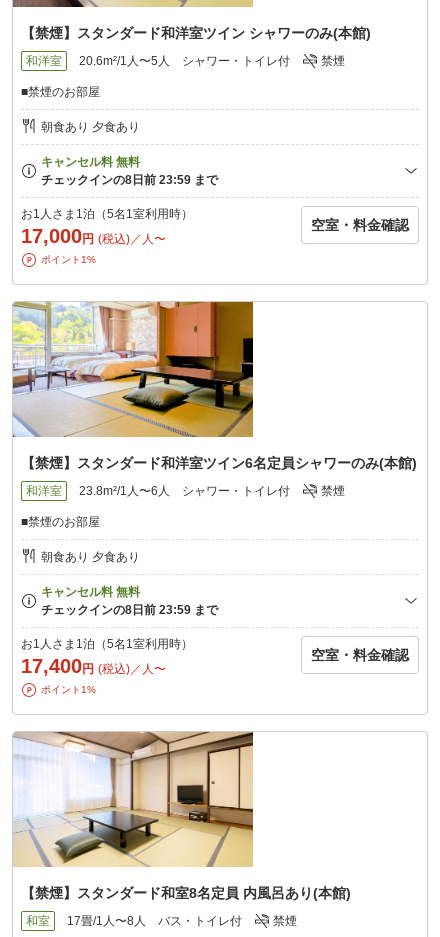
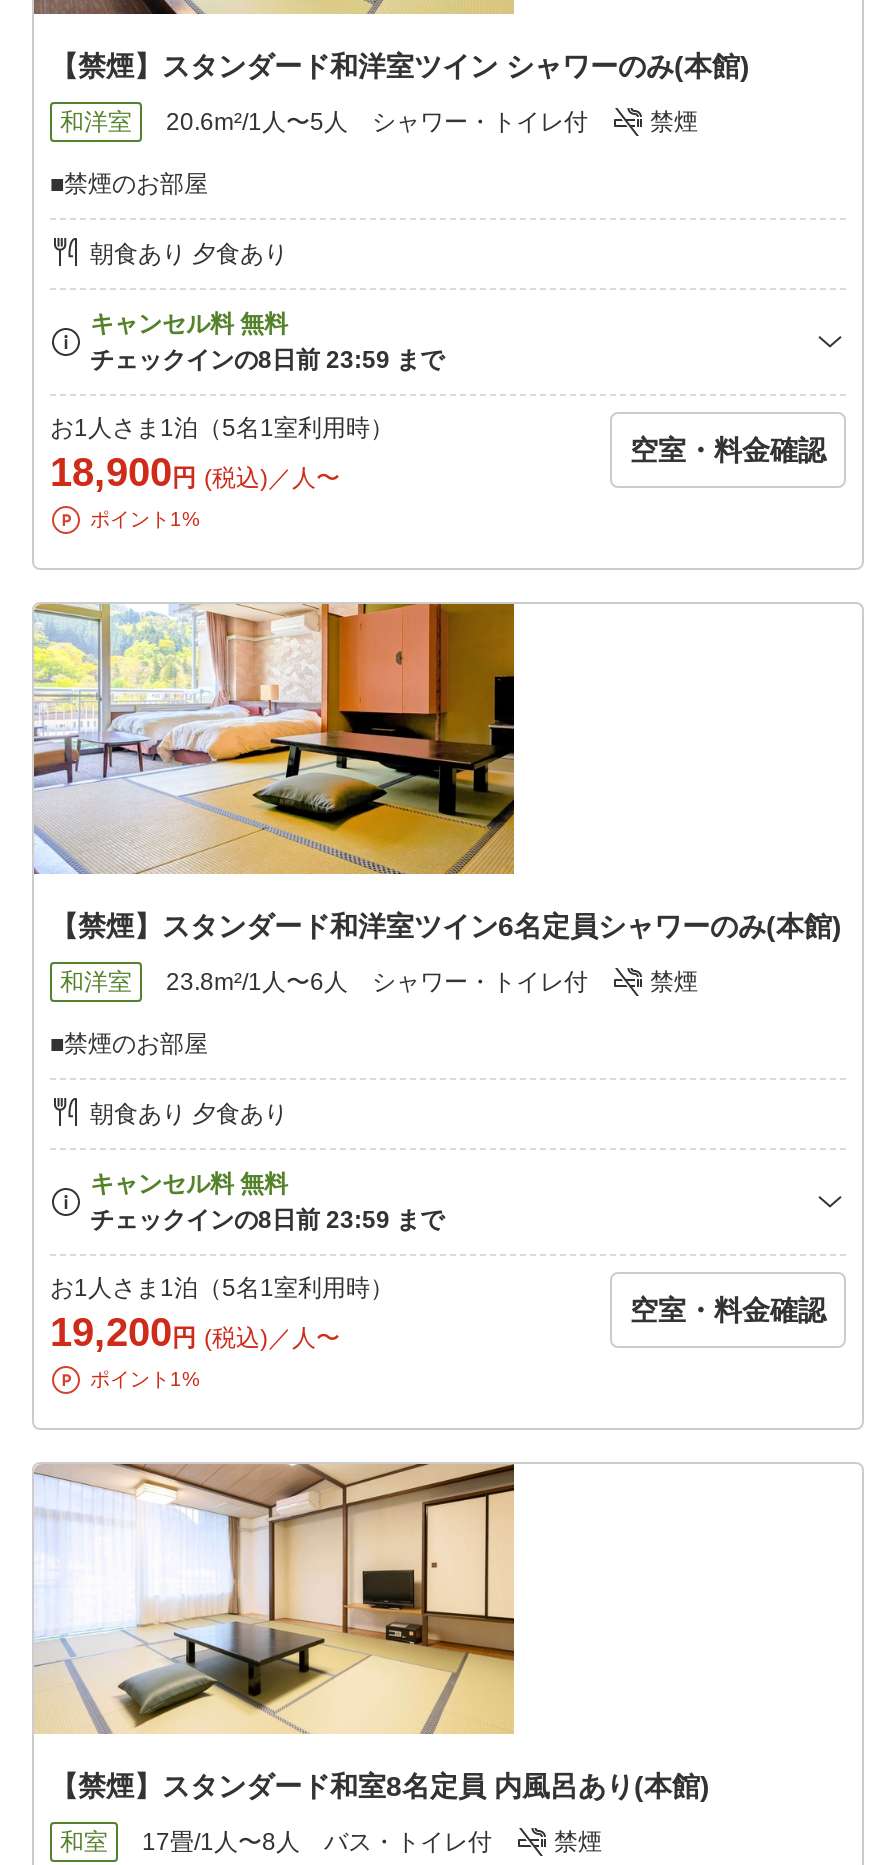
- 17,000円 (税込)／人〜
+ 18,900円 (税込)／人〜

- 17,400円 (税込)／人〜
+ 19,200円 (税込)／人〜
